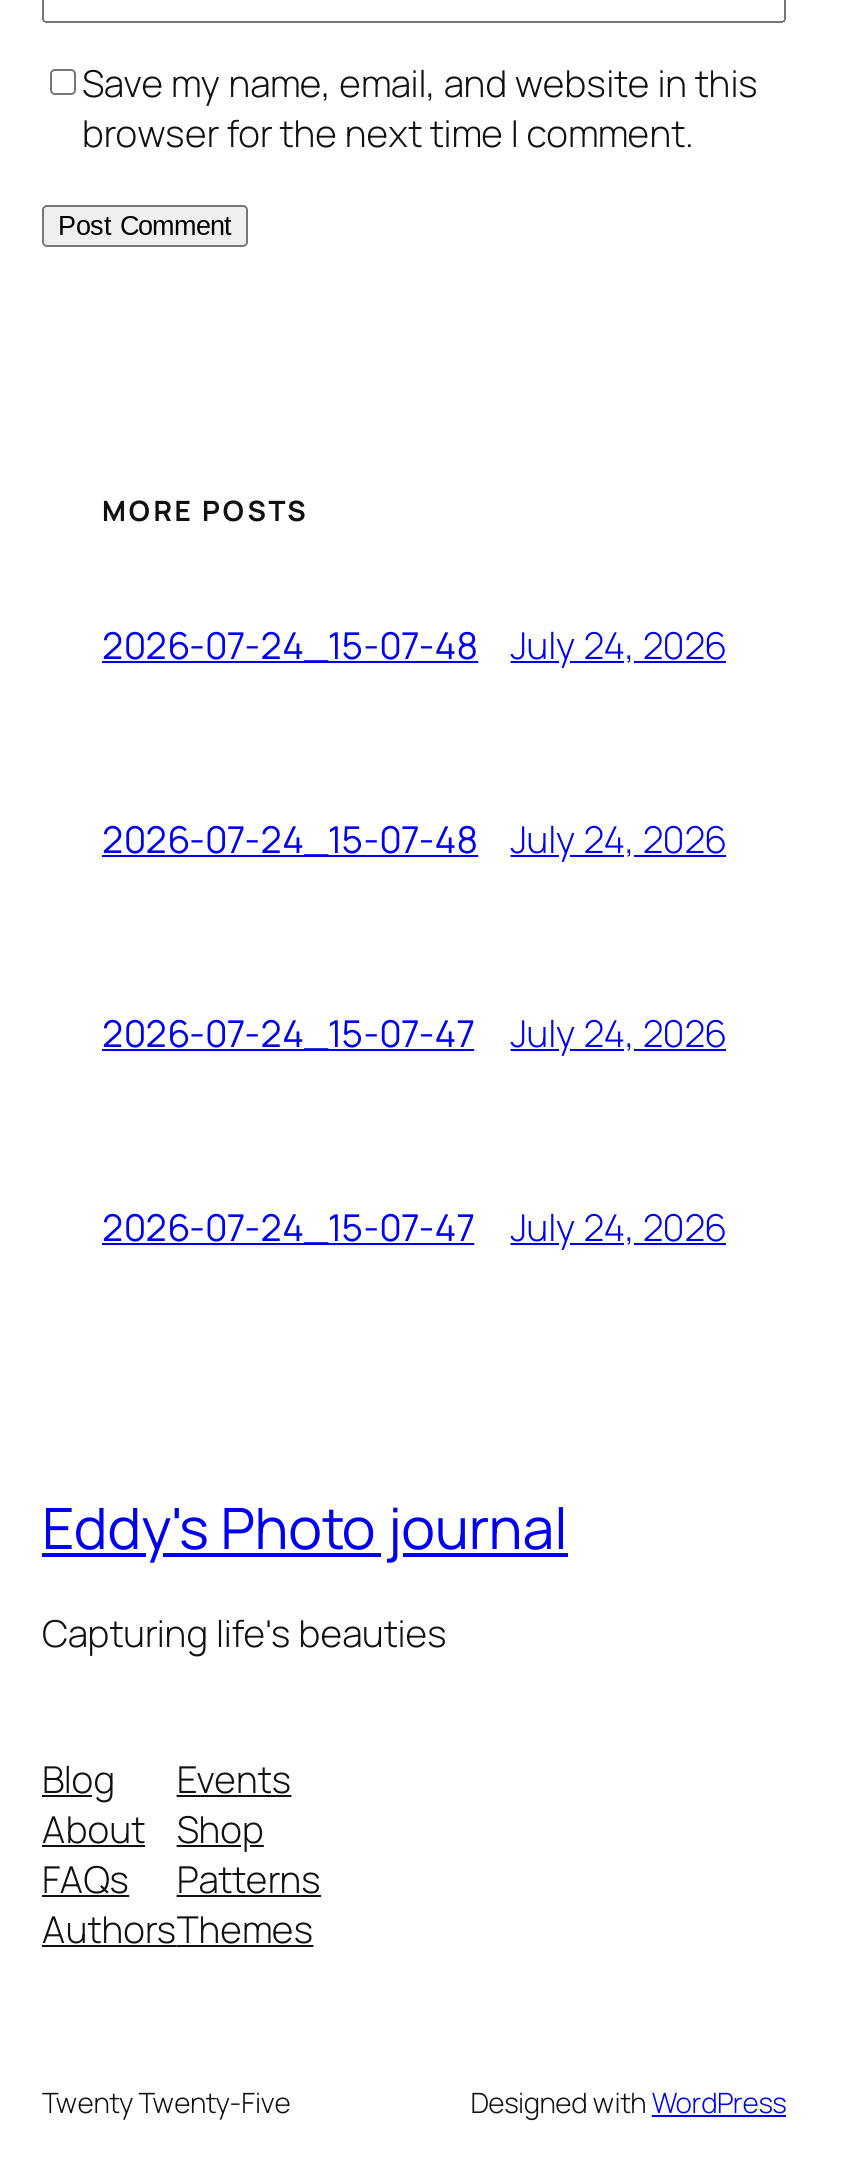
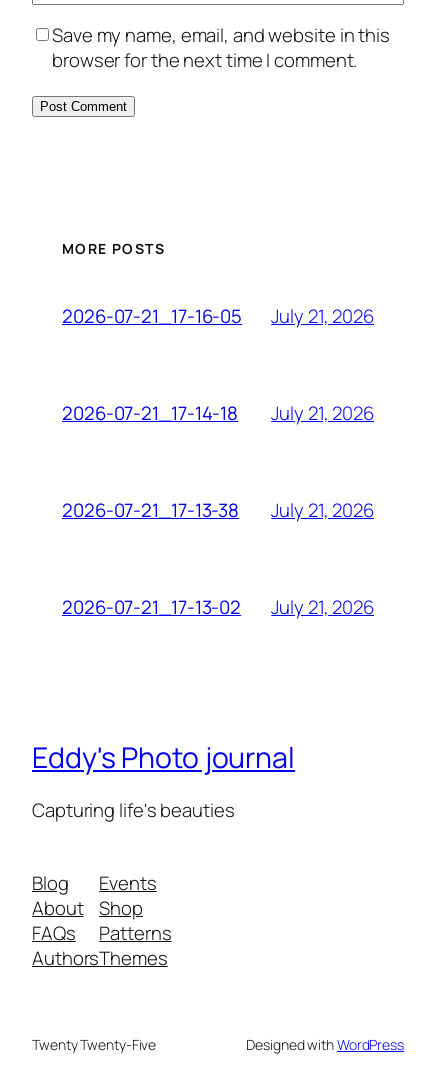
- 2026-07-24_15-07-48
+ 2026-07-21_17-16-05

- July 24, 2026
+ July 21, 2026

- 2026-07-24_15-07-48
+ 2026-07-21_17-14-18

- July 24, 2026
+ July 21, 2026

- 2026-07-24_15-07-47
+ 2026-07-21_17-13-38

- July 24, 2026
+ July 21, 2026

- 2026-07-24_15-07-47
+ 2026-07-21_17-13-02

- July 24, 2026
+ July 21, 2026
